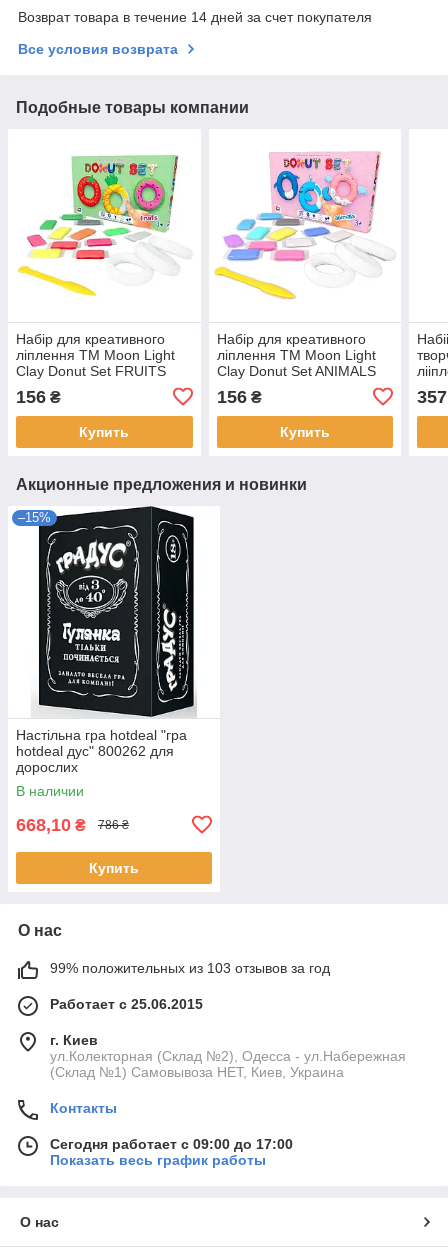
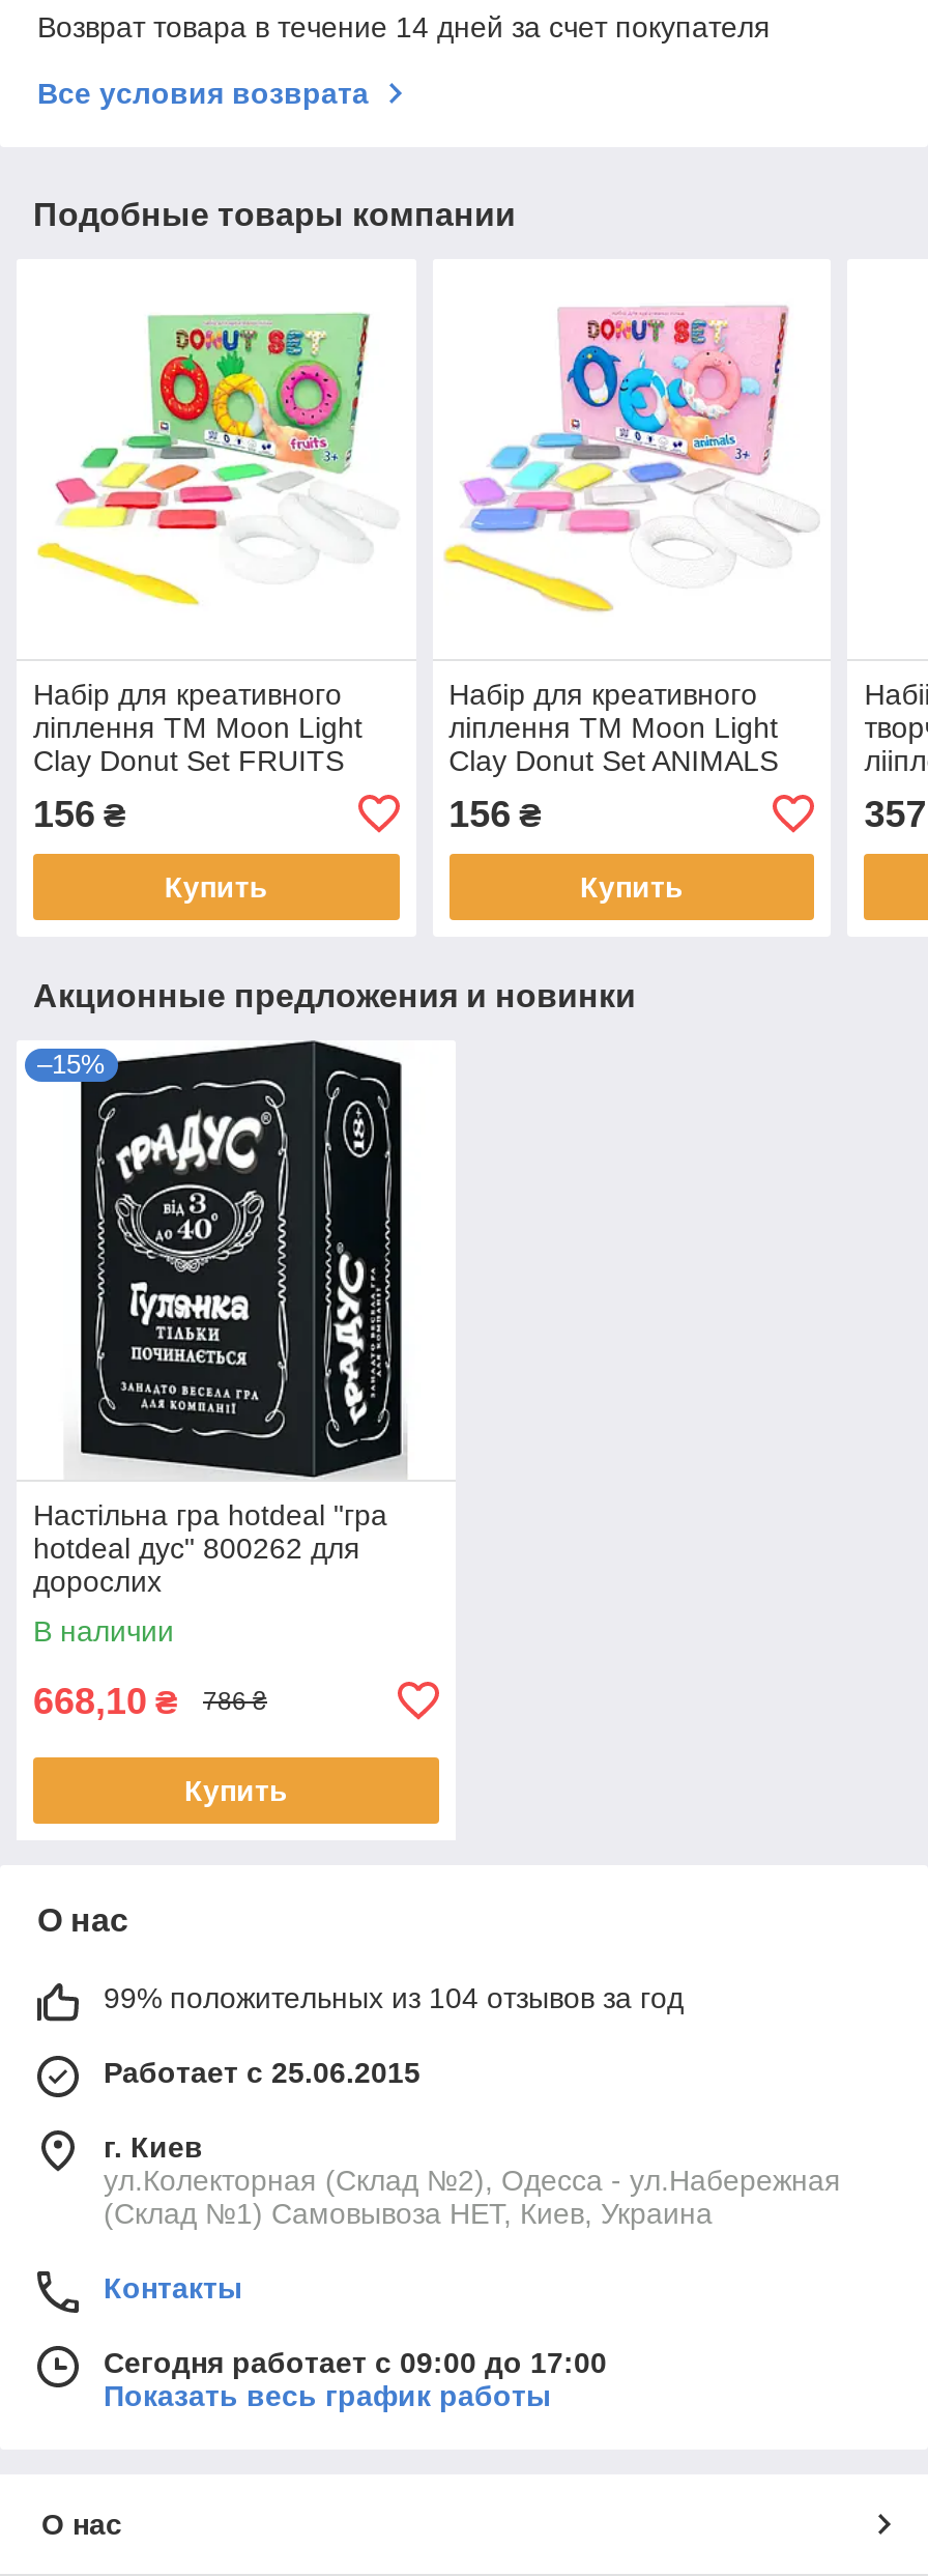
- 99% положительных из 103 отзывов за год
+ 99% положительных из 104 отзывов за год
